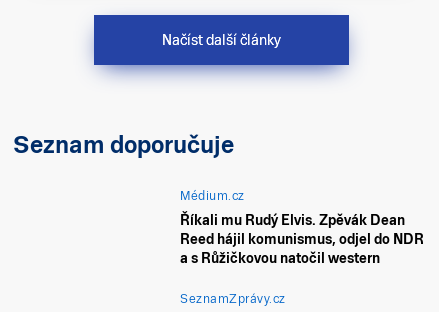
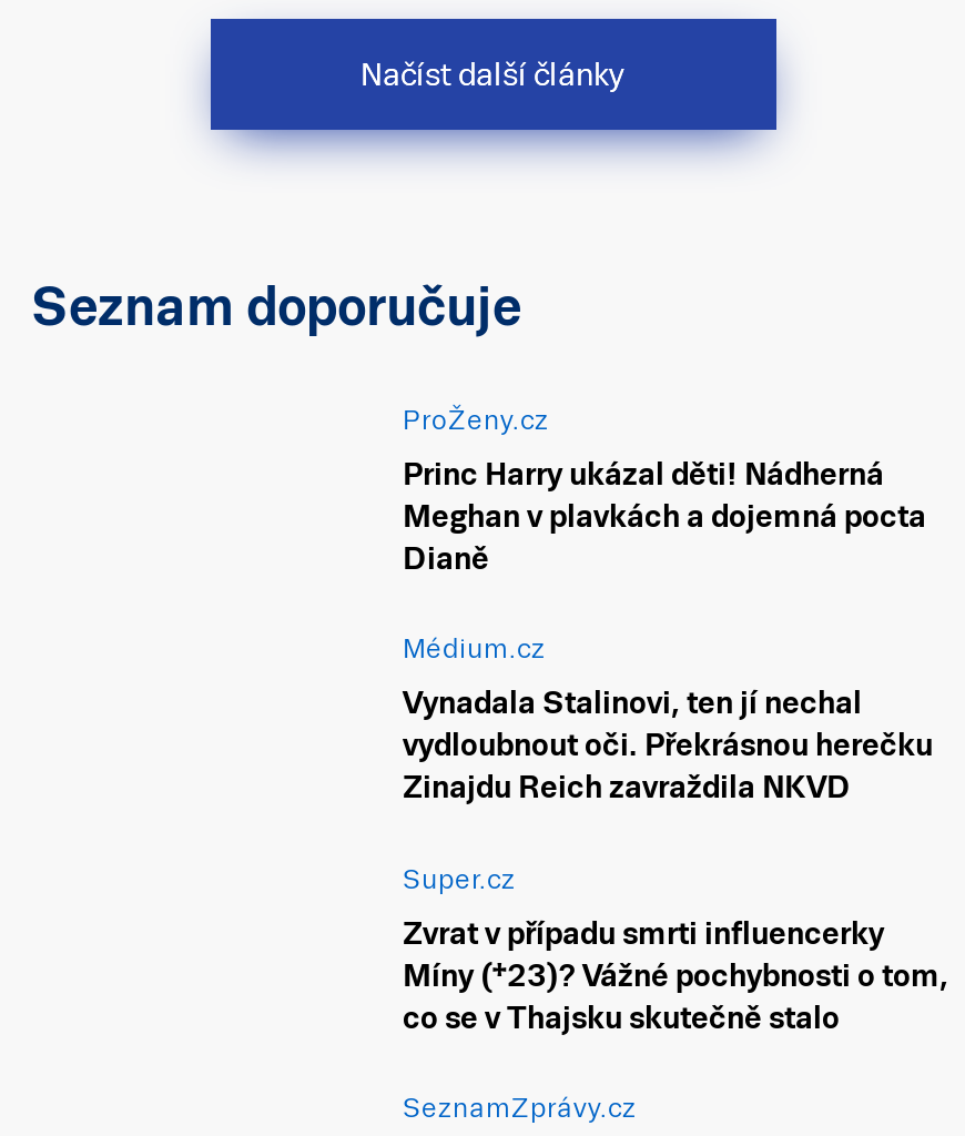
+ ProŽeny.cz
+ Princ Harry ukázal děti! Nádherná
+ Meghan v plavkách a dojemná pocta
+ Dianě

- Říkali mu Rudý Elvis. Zpěvák Dean
- Reed hájil komunismus, odjel do NDR
- a s Růžičkovou natočil western
+ Vynadala Stalinovi, ten jí nechal
+ vydloubnout oči. Překrásnou herečku
+ Zinajdu Reich zavraždila NKVD
+ Super.cz
+ Zvrat v případu smrti influencerky
+ Míny (†23)? Vážné pochybnosti o tom,
+ co se v Thajsku skutečně stalo
